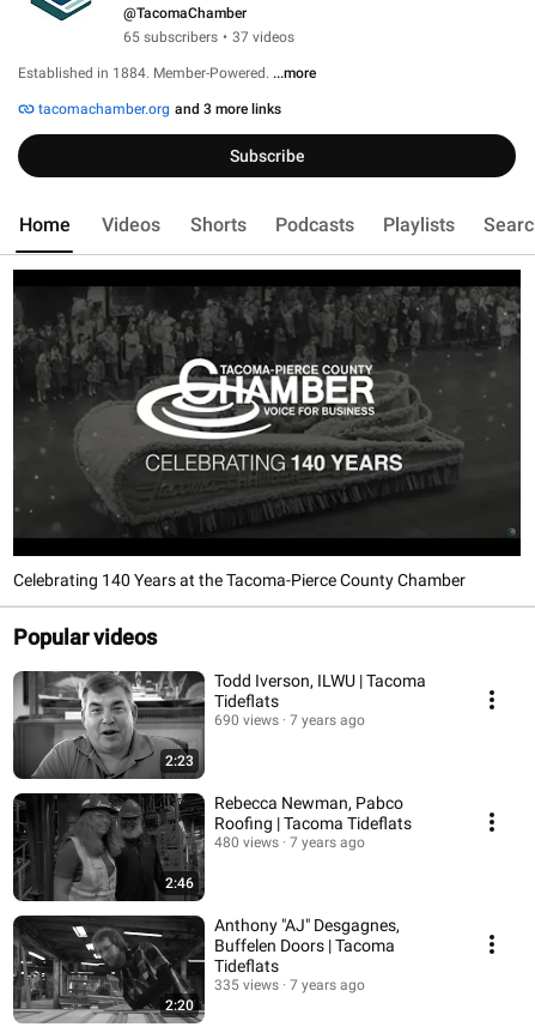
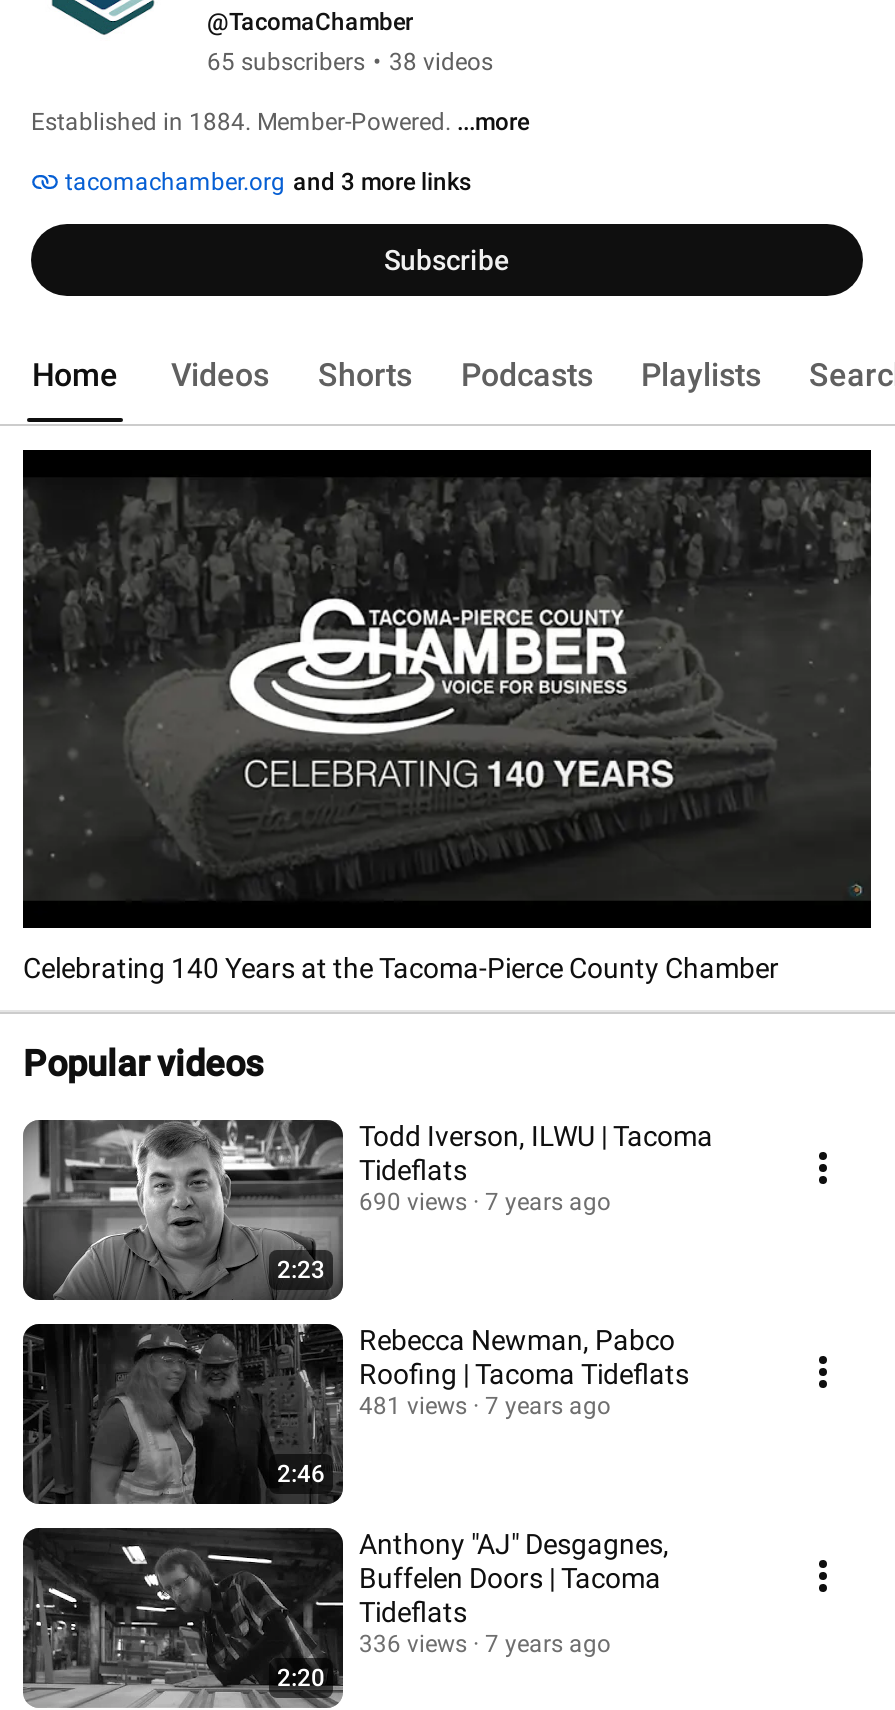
- 65 subscribers • 37 videos
+ 65 subscribers • 38 videos

- 480 views 7 years ago
+ 481 views 7 years ago

- 335 views 7 years ago
+ 336 views 7 years ago
